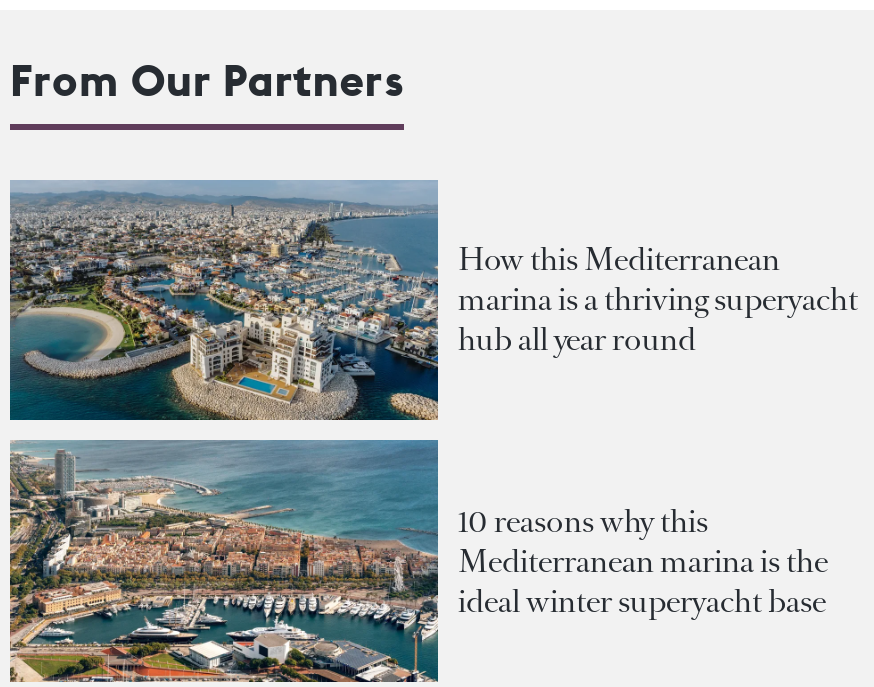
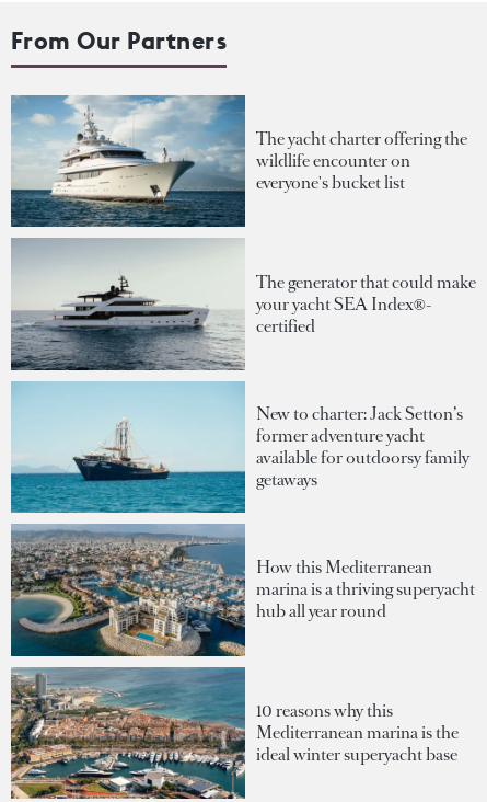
+ [image]
+ New to charter: Jack Setton’s
+ former adventure yacht
+ available for outdoorsy family
+ getaways

+ [image]
+ The yacht charter offering the
+ wildlife encounter on
+ everyone's bucket list

+ [image]
+ The generator that could make
+ your yacht SEA Index®-
+ certified
